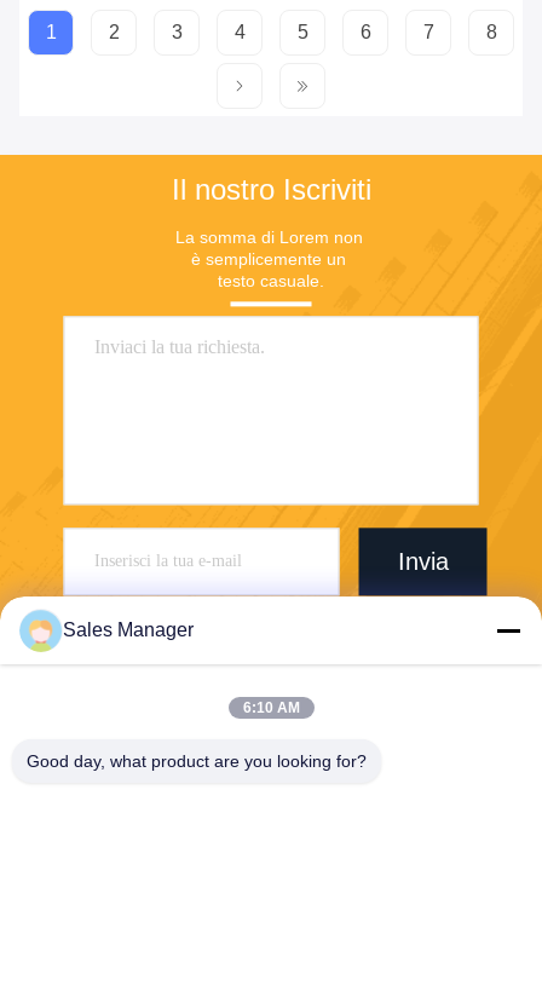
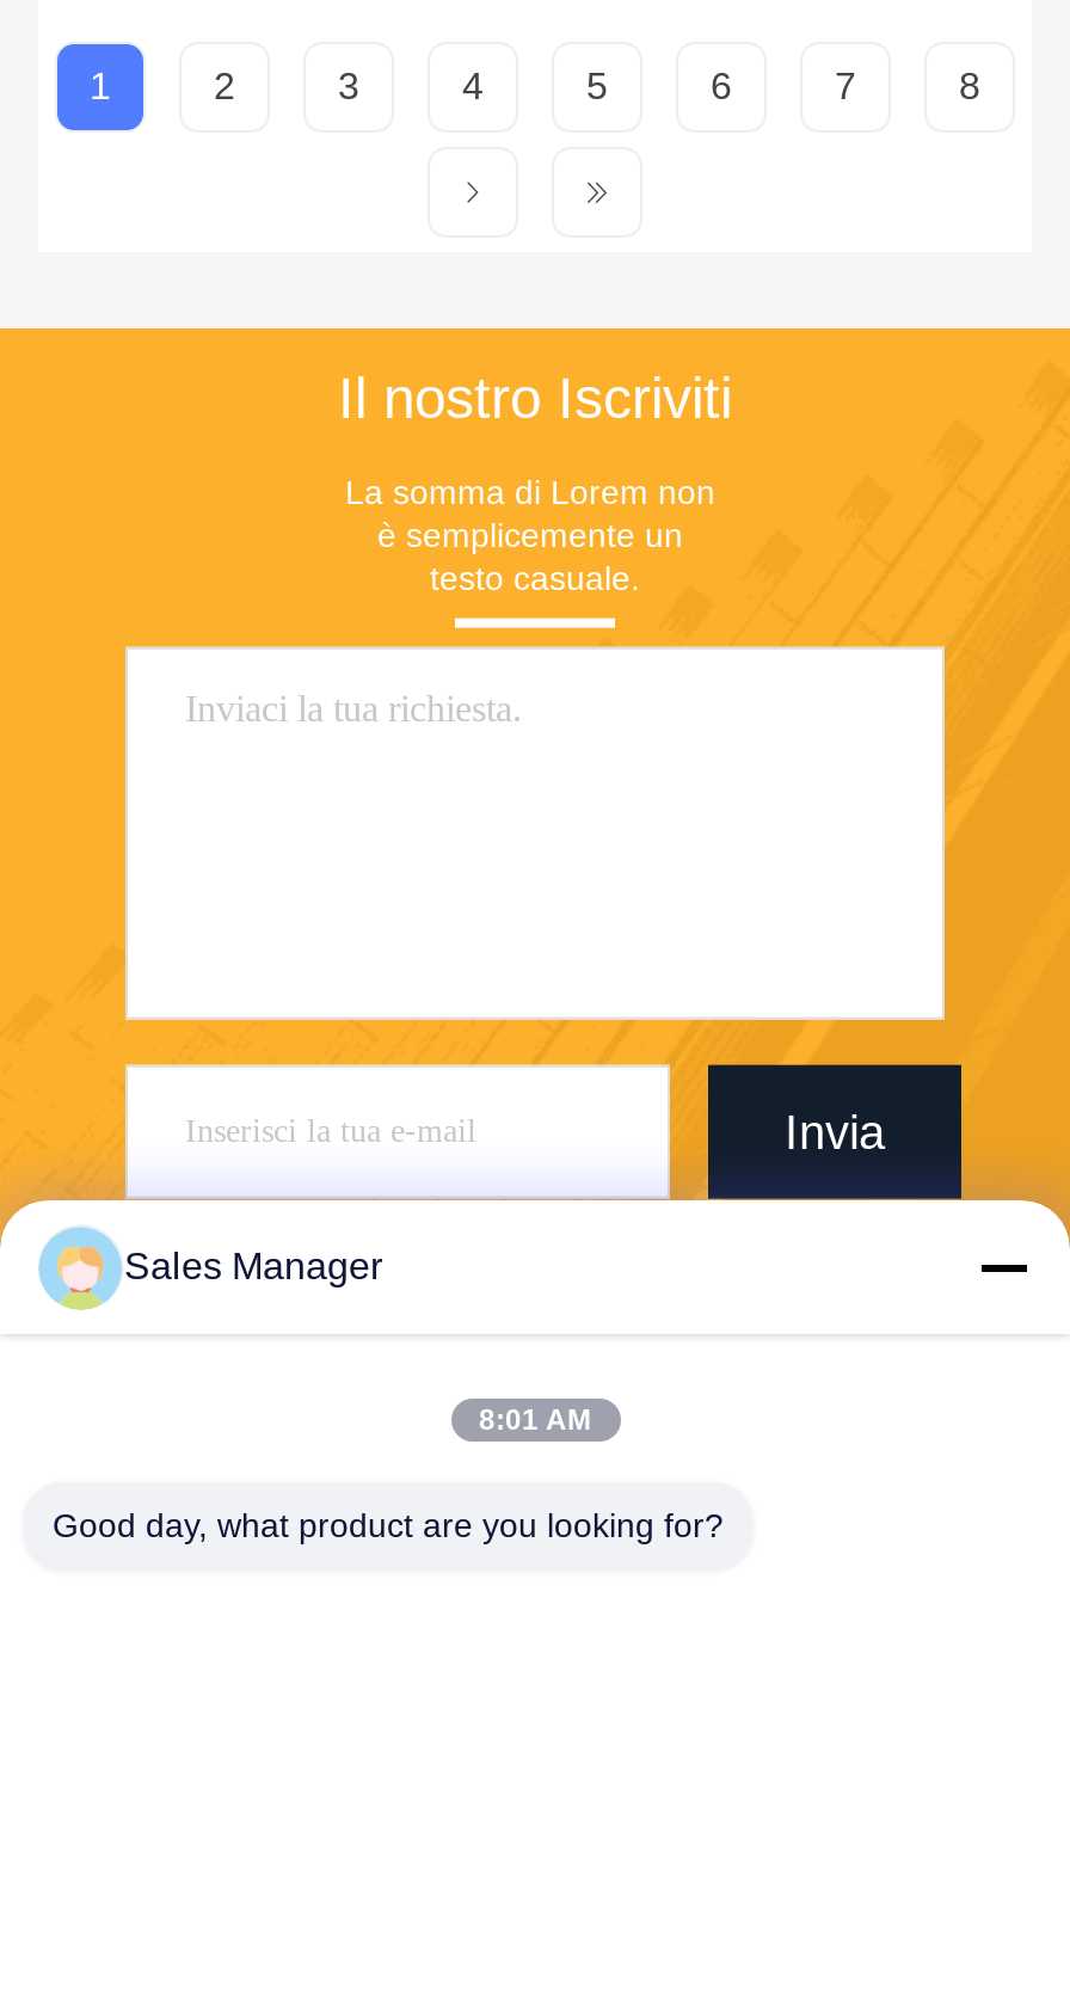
- 6:10 AM
+ 8:01 AM
